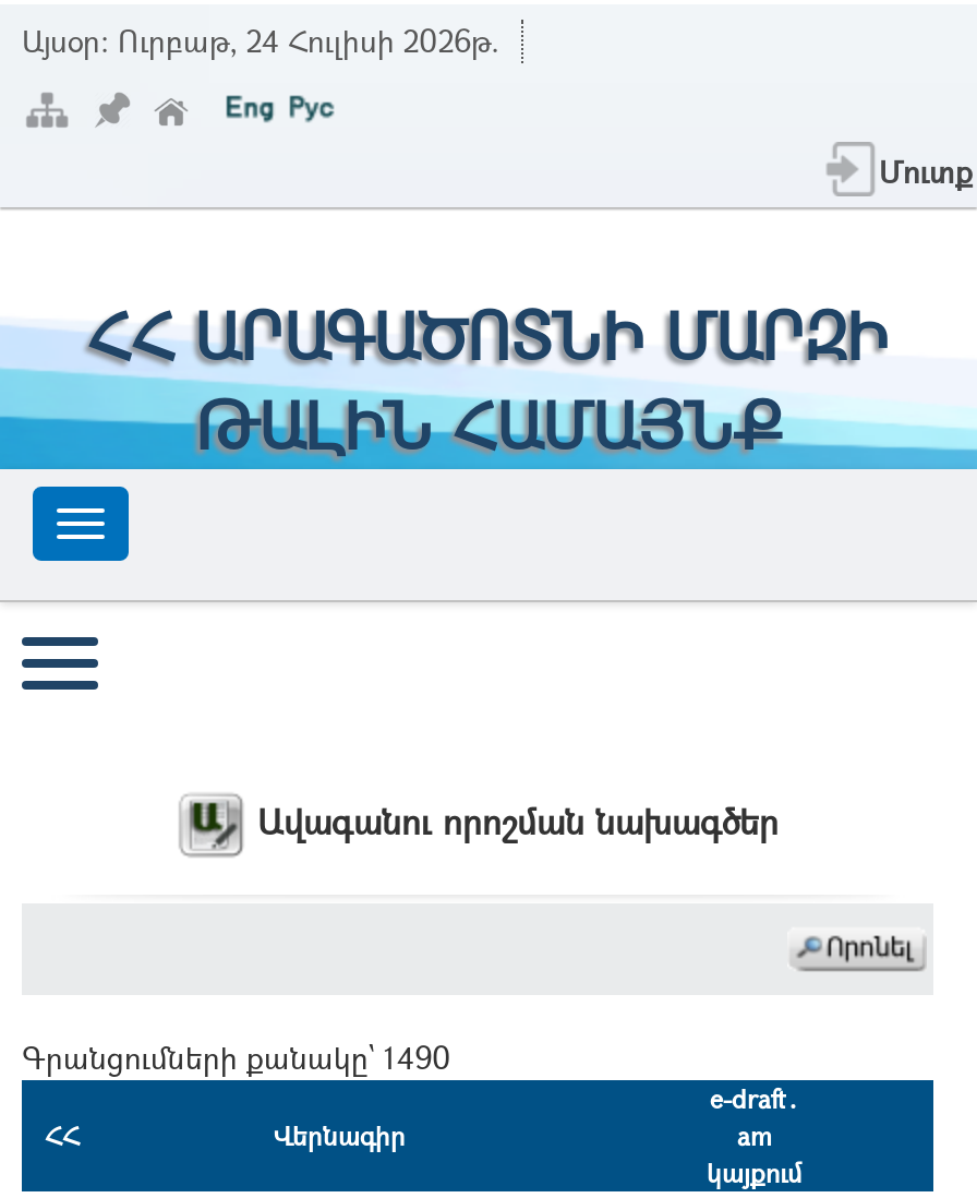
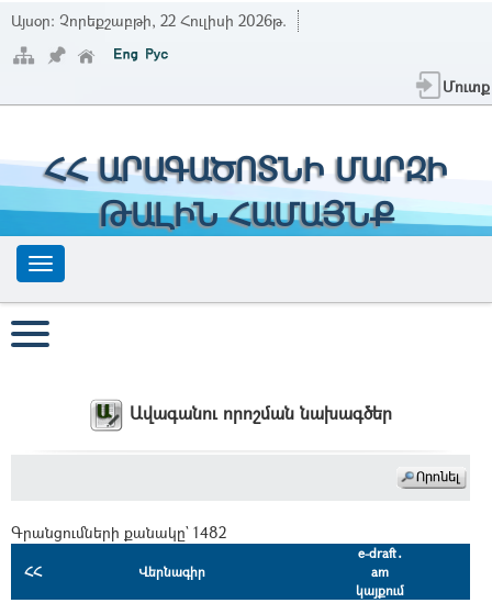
- Այսօր: Ուրբաթ, 24 Հուլիսի 2026թ.
+ Այսօր: Չորեքշաբթի, 22 Հուլիսի 2026թ.

- Գրանցումների քանակը` 1490
+ Գրանցումների քանակը` 1482
